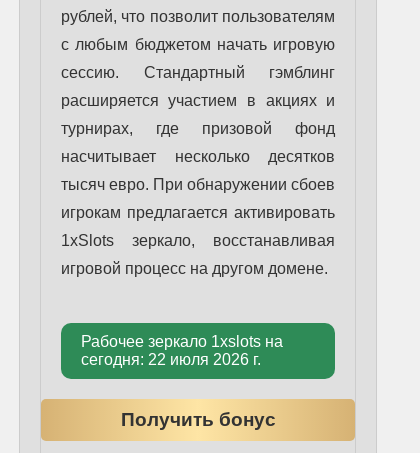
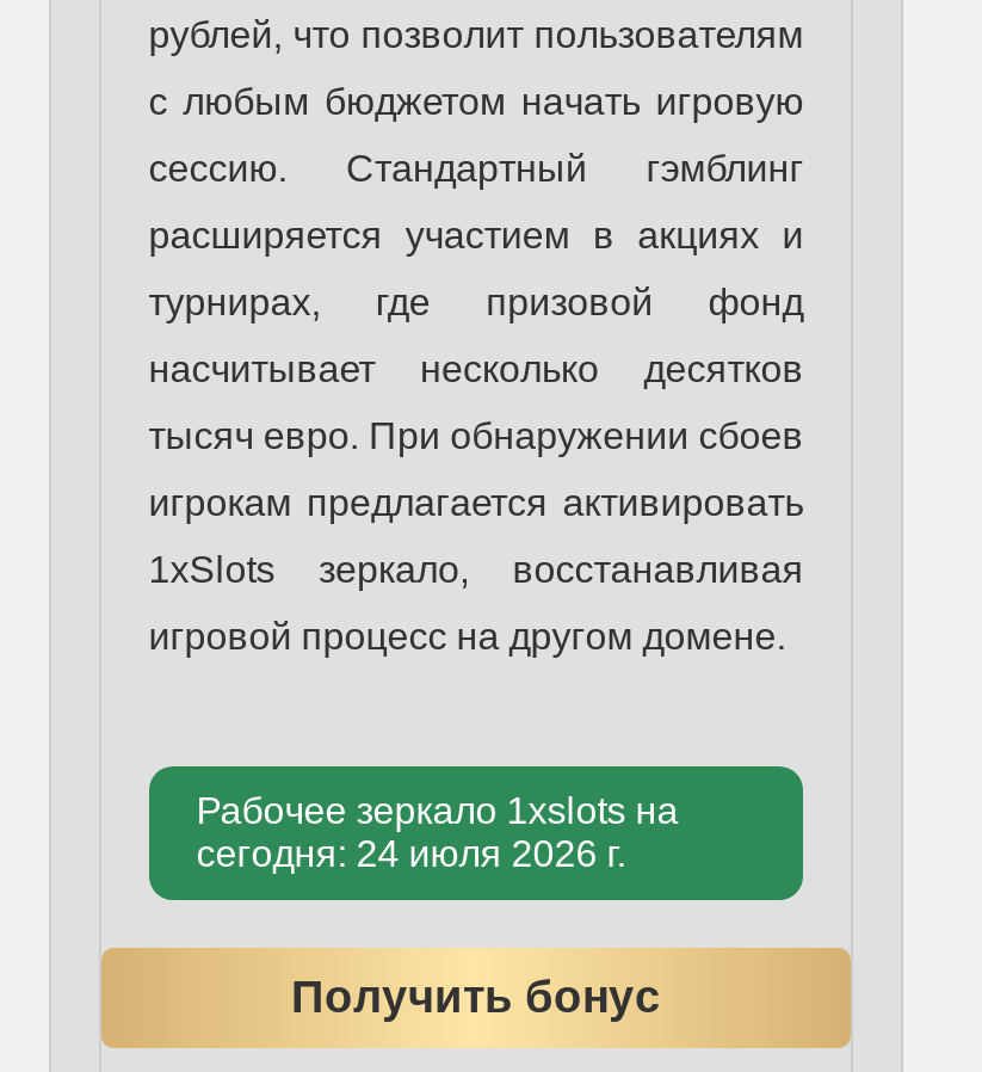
- сегодня: 22 июля 2026 г.
+ сегодня: 24 июля 2026 г.
